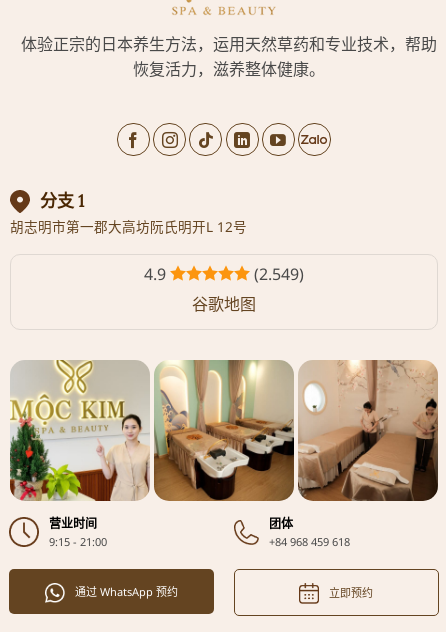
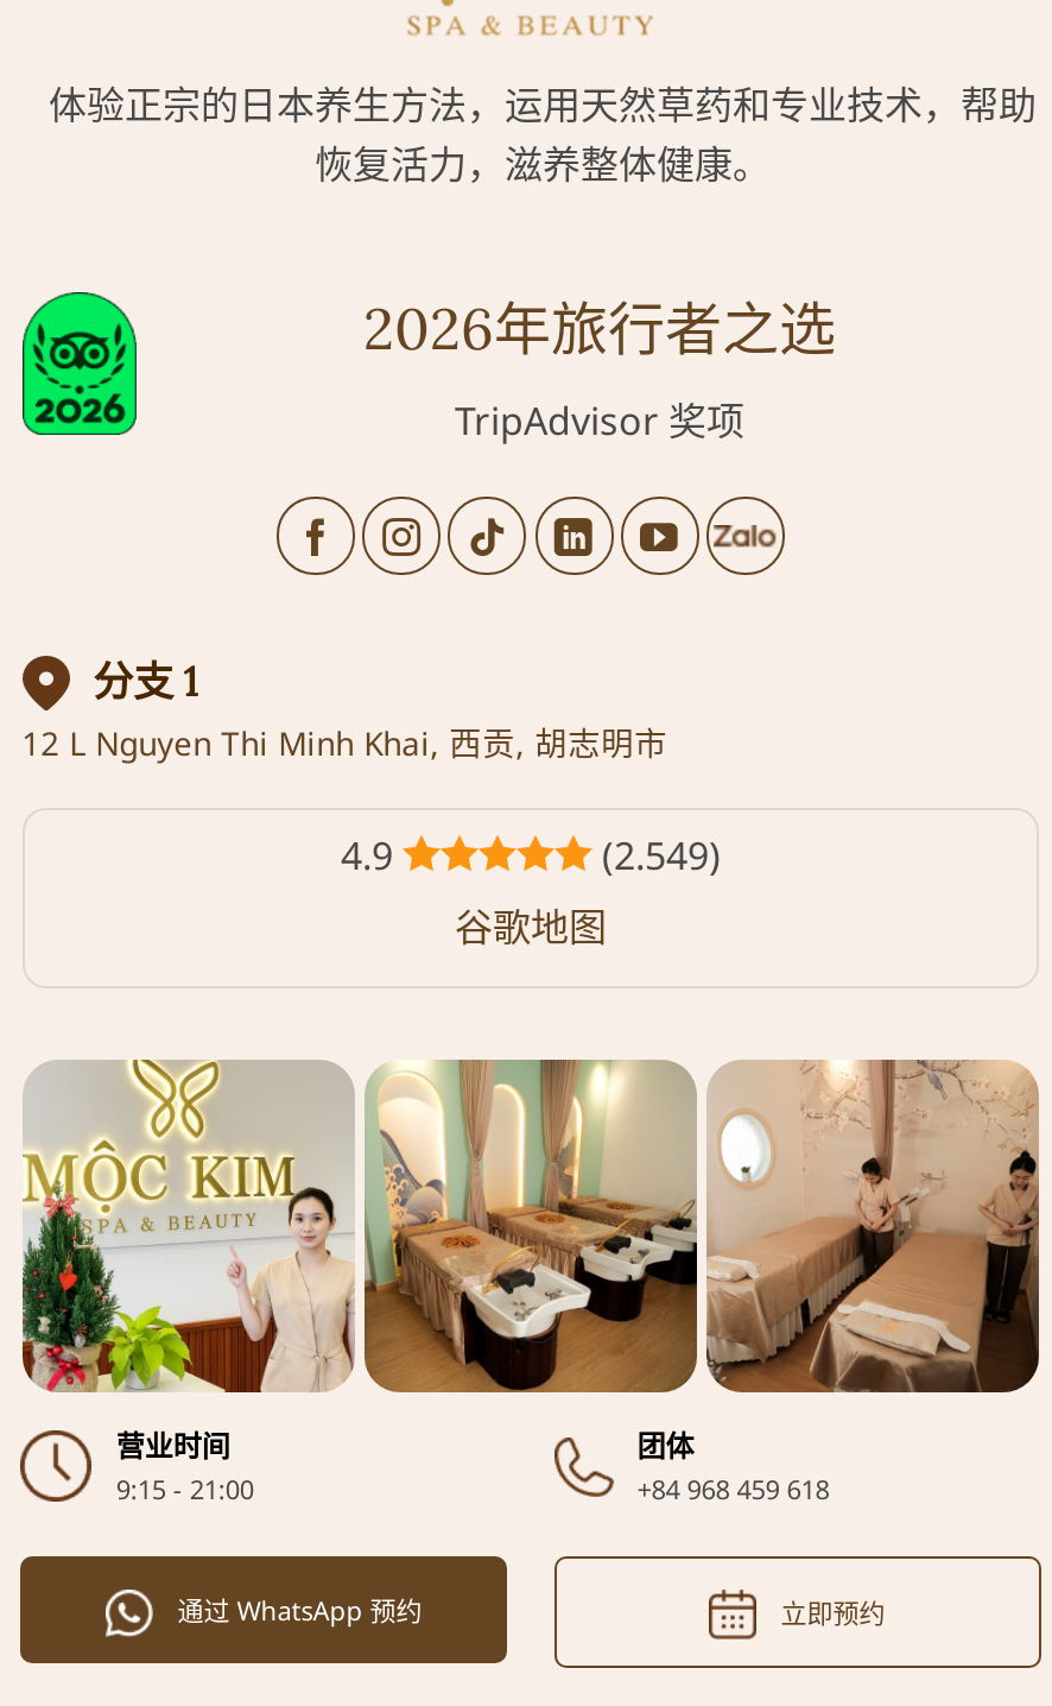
+ [image]

+ 2026年旅行者之选
+ TripAdvisor 奖项

- 胡志明市第一郡大高坊阮氏明开L 12号
+ 12 L Nguyen Thi Minh Khai, 西贡, 胡志明市
